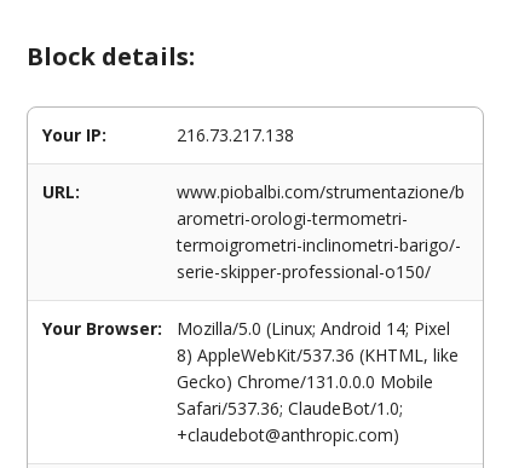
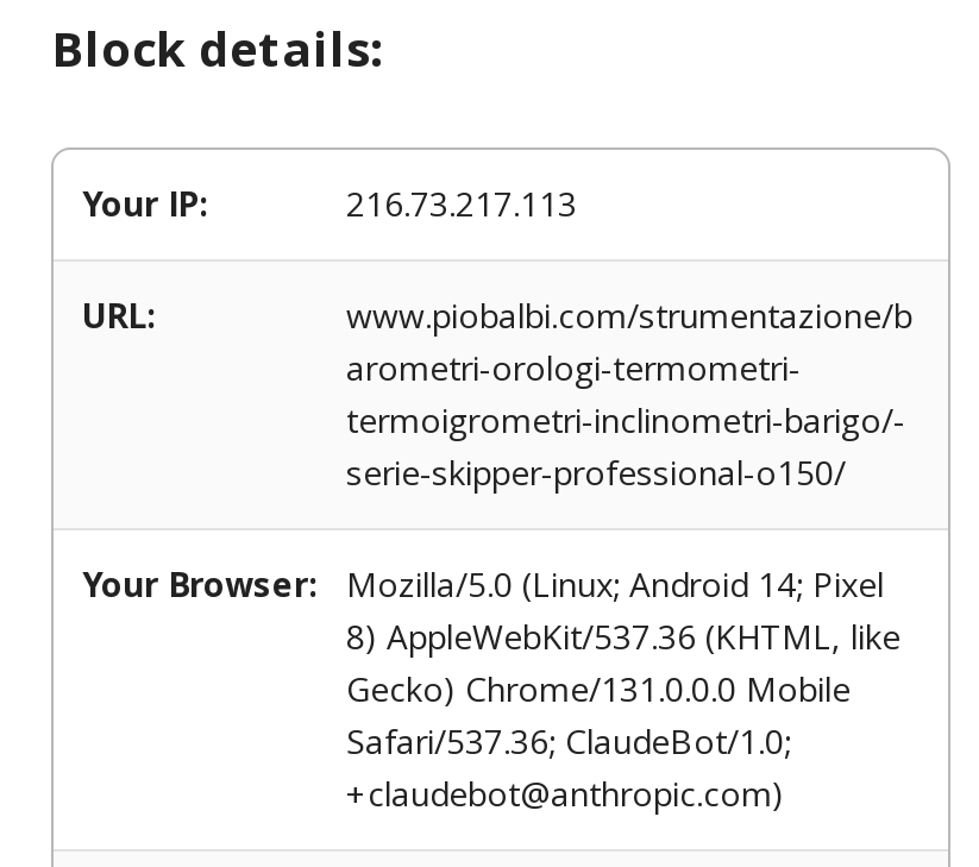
- 216.73.217.138
+ 216.73.217.113
